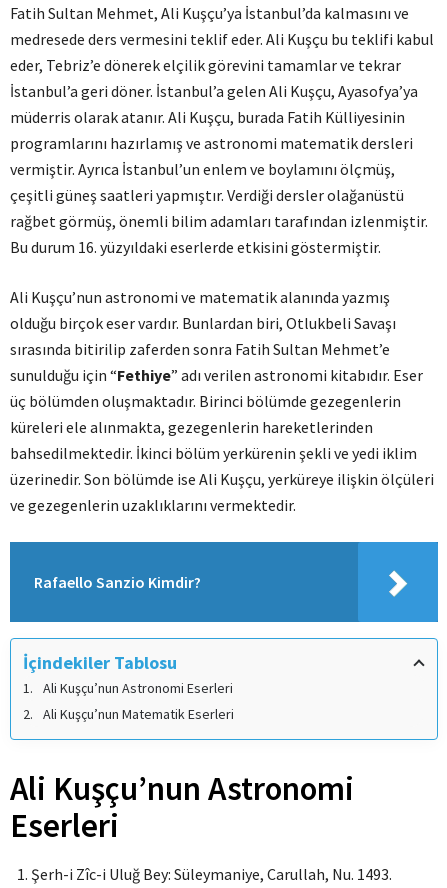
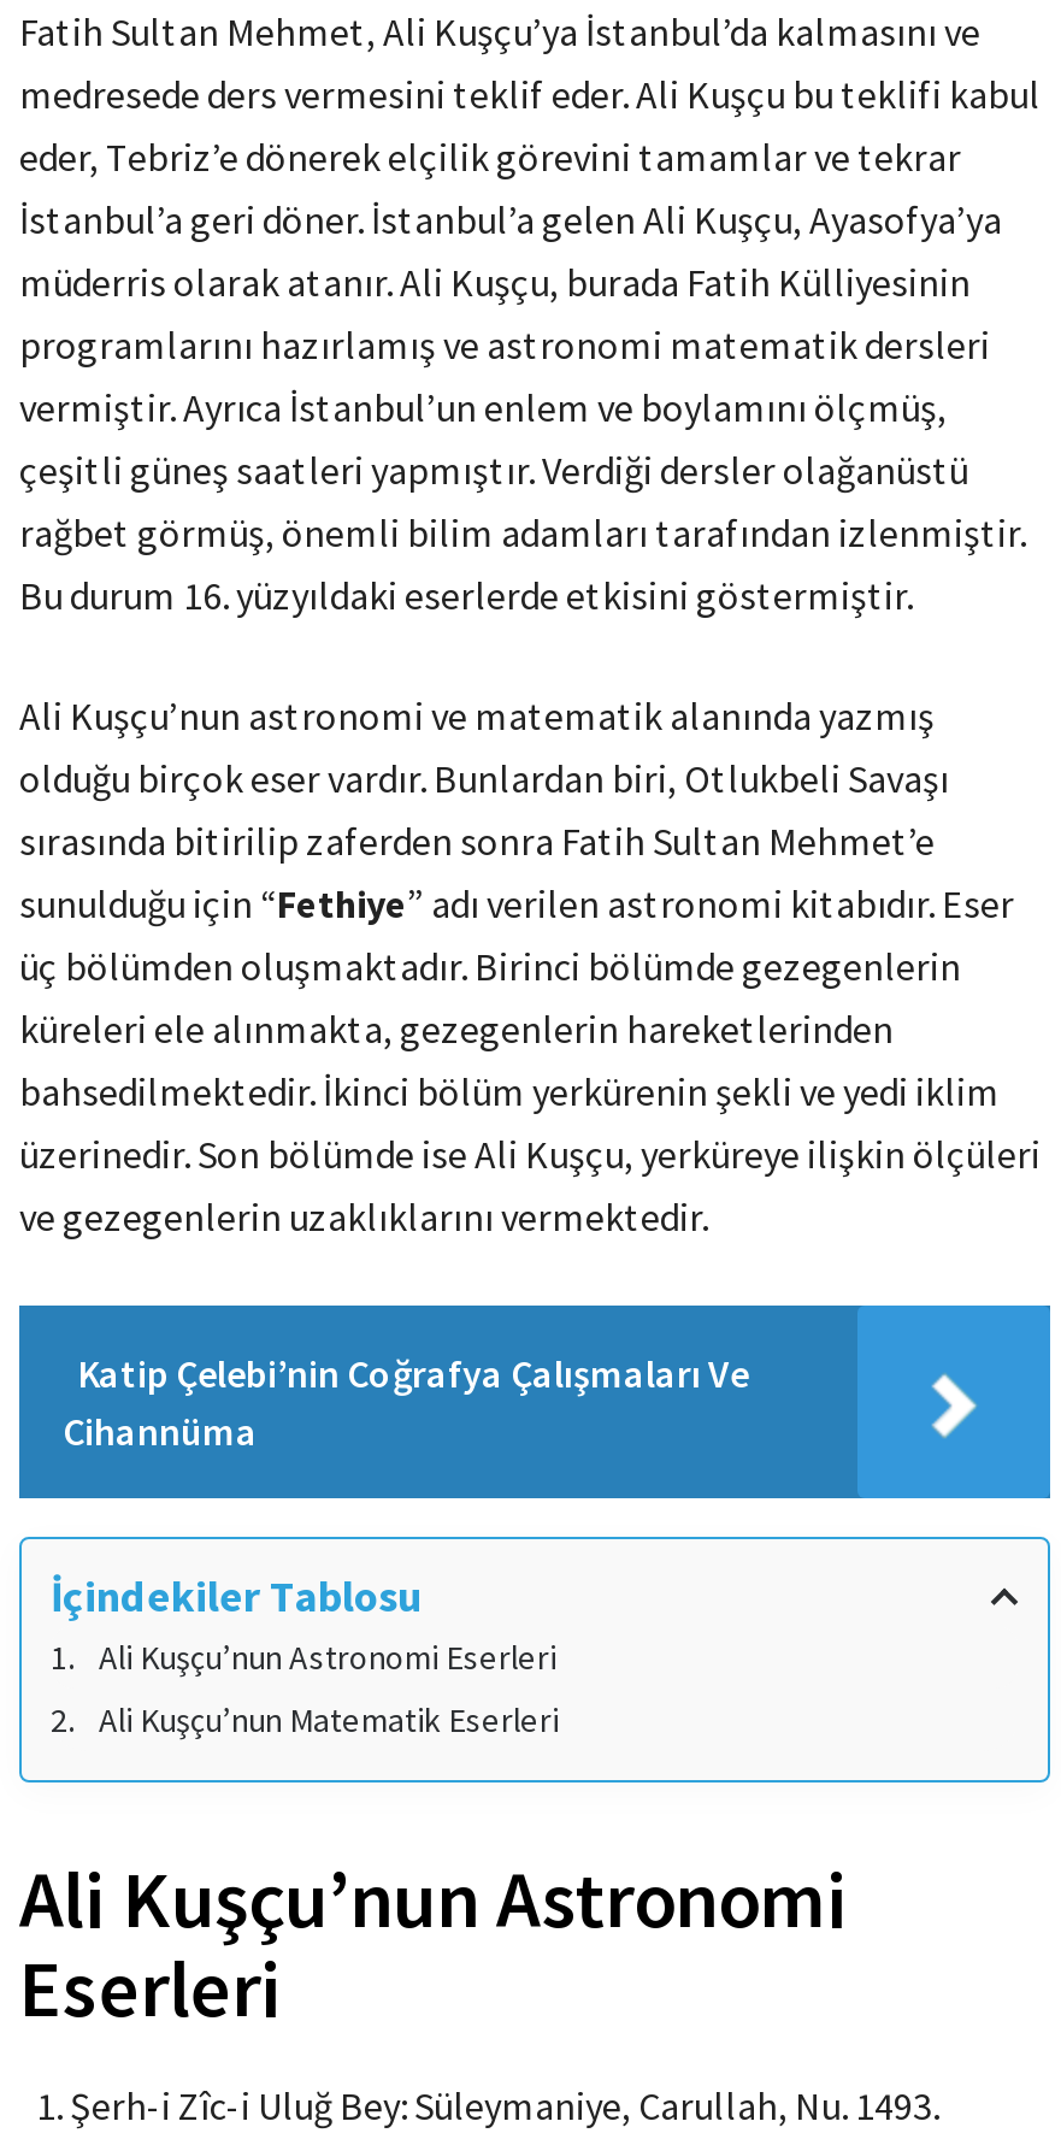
- Rafaello Sanzio Kimdir?
+ Katip Çelebi’nin Coğrafya Çalışmaları Ve
+ Cihannüma
